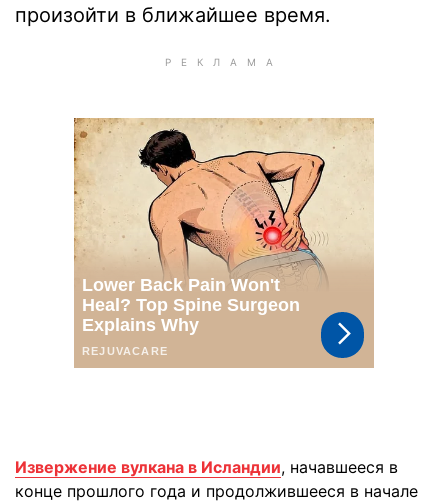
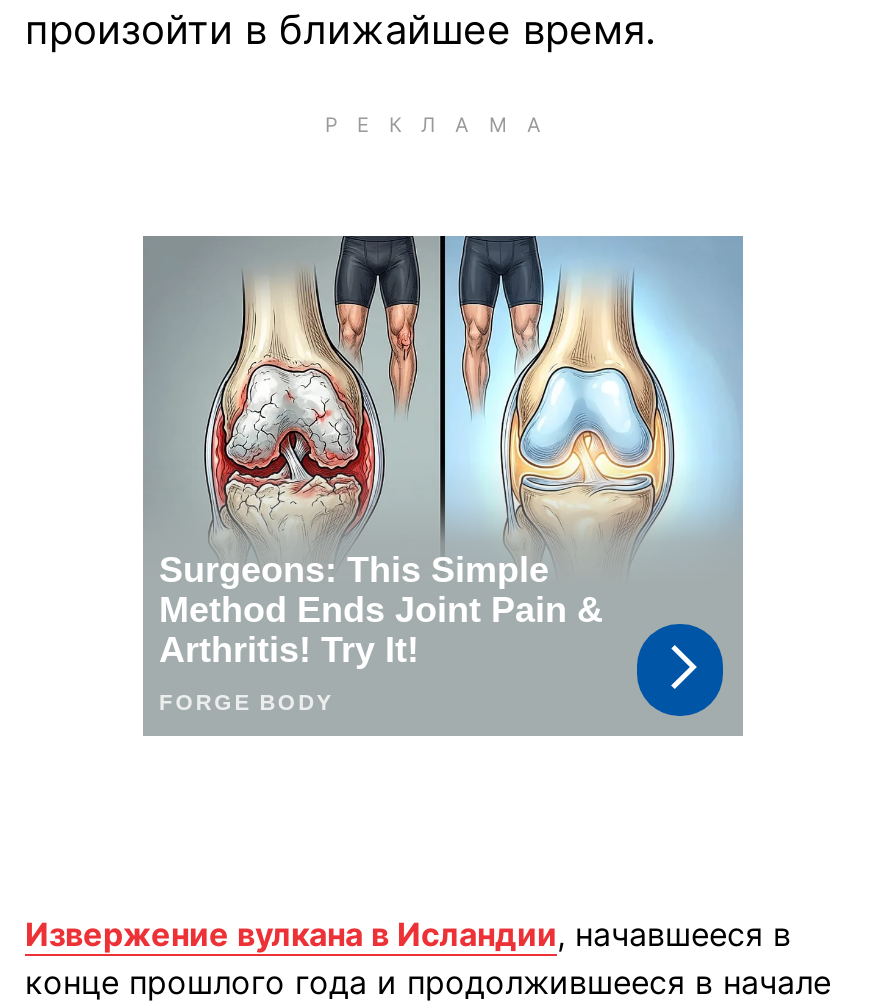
- [image]
+ [image]
